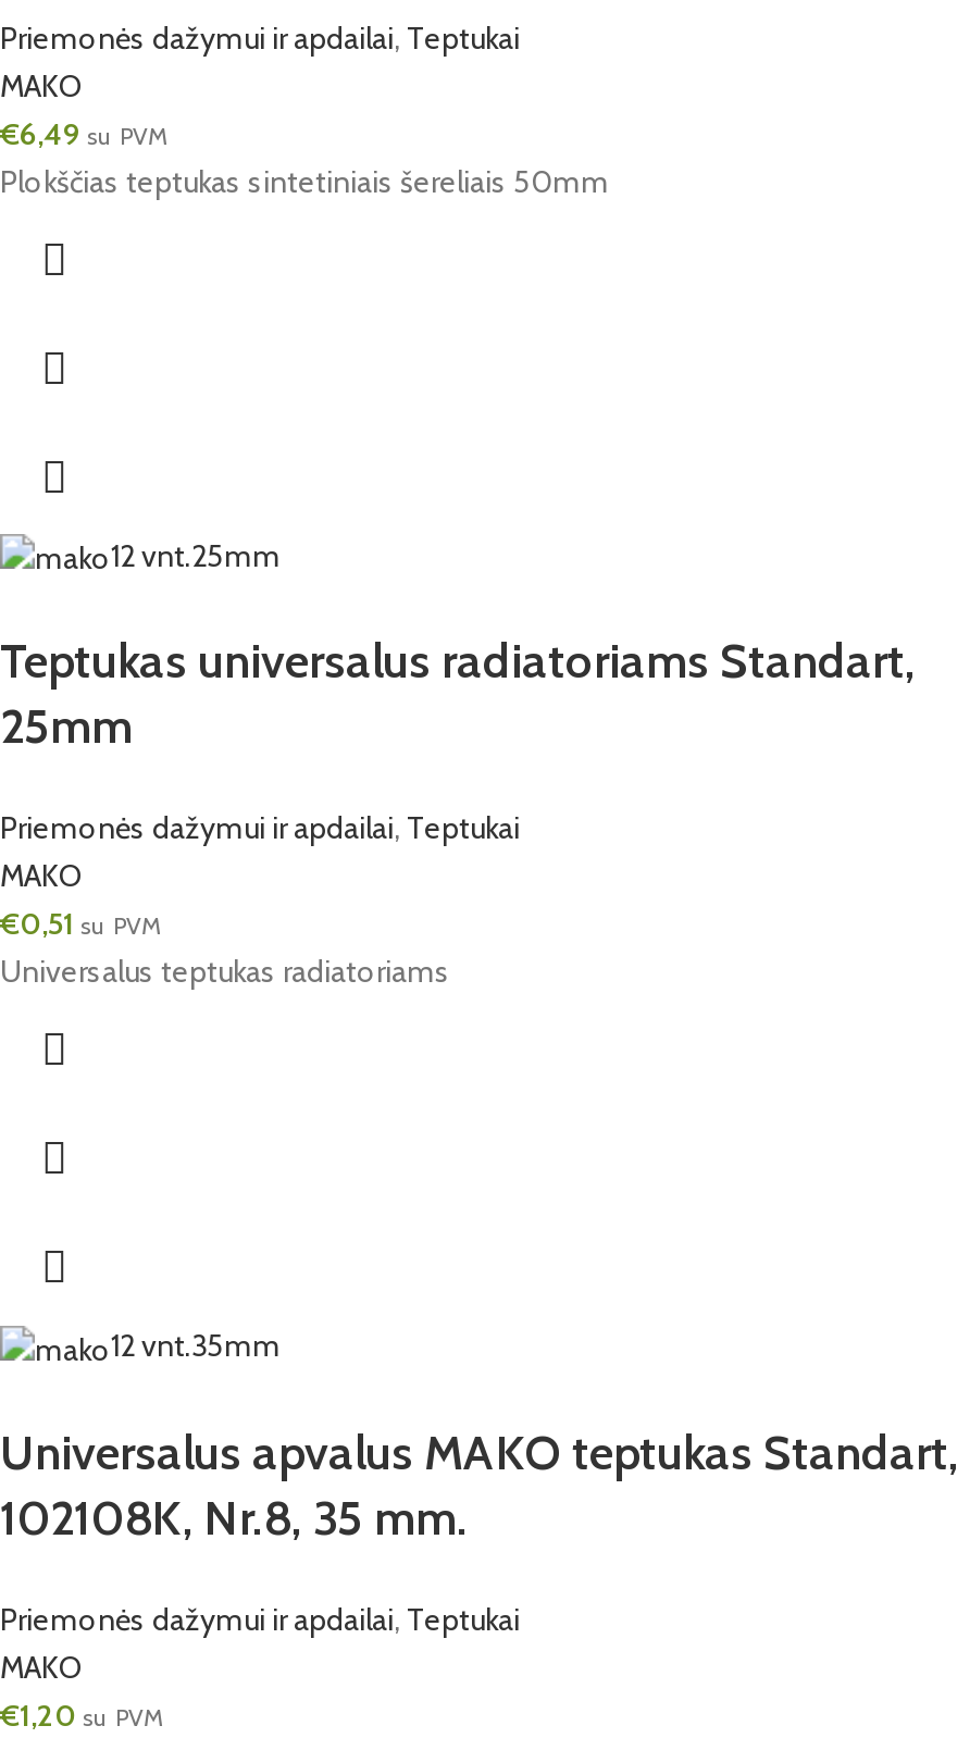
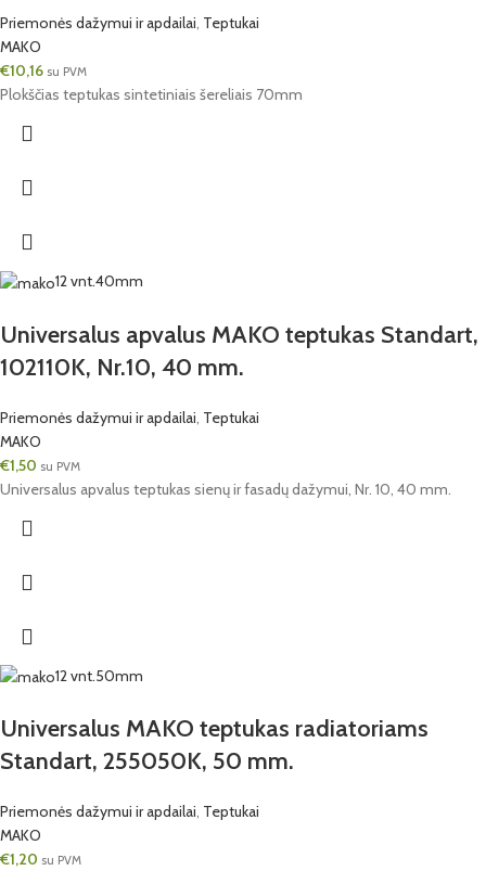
- €6,49 su PVM
- Plokščias teptukas sintetiniais šereliais 50mm
+ €10,16 su PVM
+ Plokščias teptukas sintetiniais šereliais 70mm

- 12 vnt.25mm
+ 12 vnt.40mm

- Teptukas universalus radiatoriams Standart,
- 25mm
+ 102110K, Nr.10, 40 mm.

- €0,51 su PVM
- Universalus teptukas radiatoriams
+ €1,50 su PVM
+ Universalus apvalus teptukas sienų ir fasadų dažymui, Nr. 10, 40 mm.

- 12 vnt.35mm
+ 12 vnt.50mm

moved up: Universalus apvalus MAKO teptukas Standart,

- 102108K, Nr.8, 35 mm.
+ Universalus MAKO teptukas radiatoriams
+ Standart, 255050K, 50 mm.
